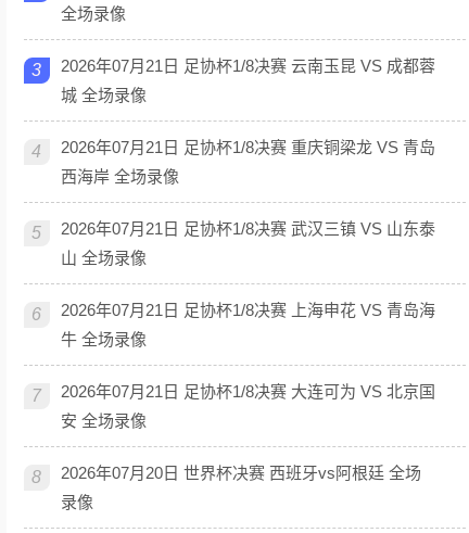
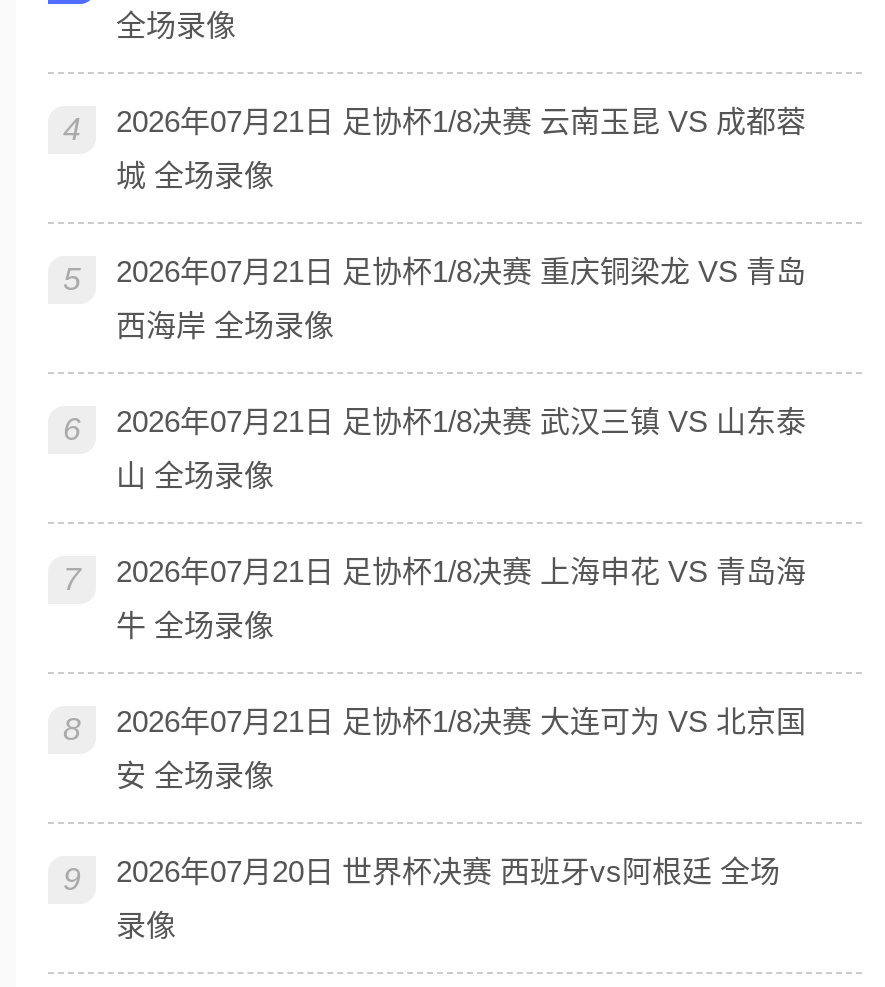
- 3 2026年07月21日 足协杯1/8决赛 云南玉昆 VS 成都蓉
+ 4 2026年07月21日 足协杯1/8决赛 云南玉昆 VS 成都蓉

- 4 2026年07月21日 足协杯1/8决赛 重庆铜梁龙 VS 青岛
+ 5 2026年07月21日 足协杯1/8决赛 重庆铜梁龙 VS 青岛

- 5 2026年07月21日 足协杯1/8决赛 武汉三镇 VS 山东泰
+ 6 2026年07月21日 足协杯1/8决赛 武汉三镇 VS 山东泰

- 6 2026年07月21日 足协杯1/8决赛 上海申花 VS 青岛海
+ 7 2026年07月21日 足协杯1/8决赛 上海申花 VS 青岛海

- 7 2026年07月21日 足协杯1/8决赛 大连可为 VS 北京国
+ 8 2026年07月21日 足协杯1/8决赛 大连可为 VS 北京国

- 8 2026年07月20日 世界杯决赛 西班牙vs阿根廷 全场
+ 9 2026年07月20日 世界杯决赛 西班牙vs阿根廷 全场
